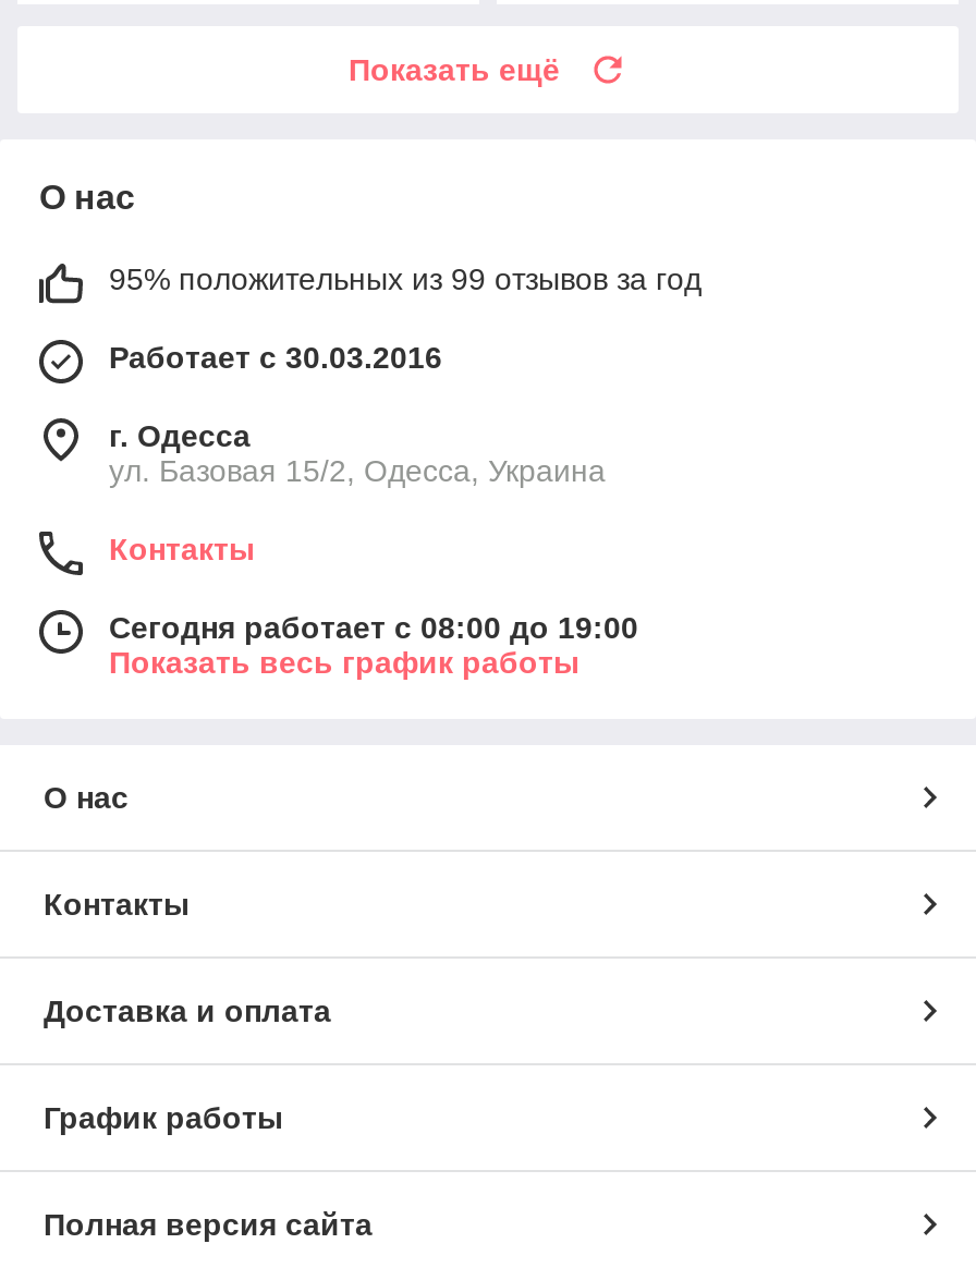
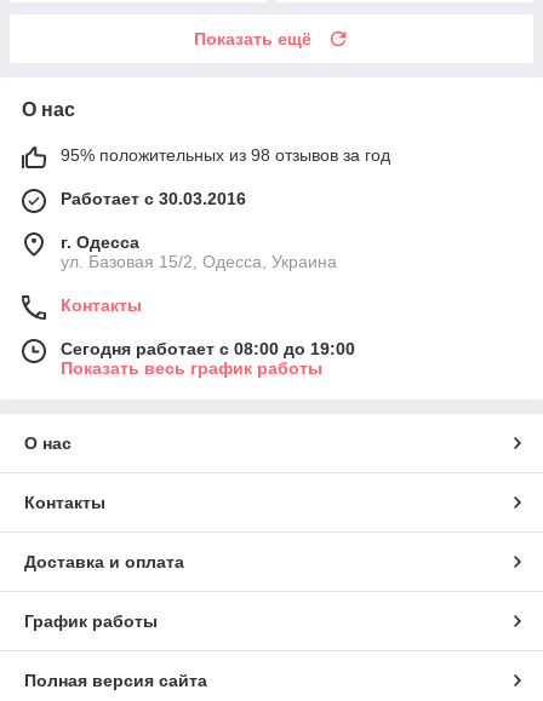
- 95% положительных из 99 отзывов за год
+ 95% положительных из 98 отзывов за год
